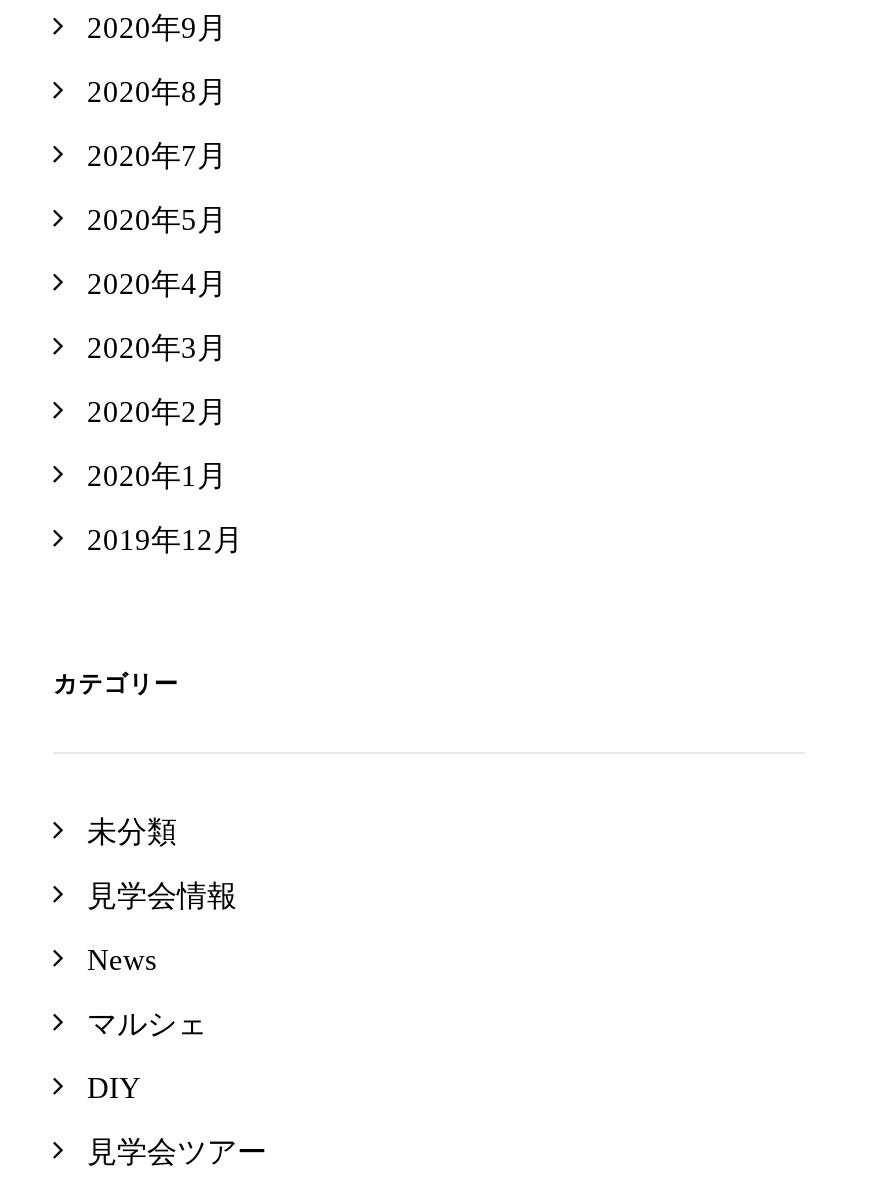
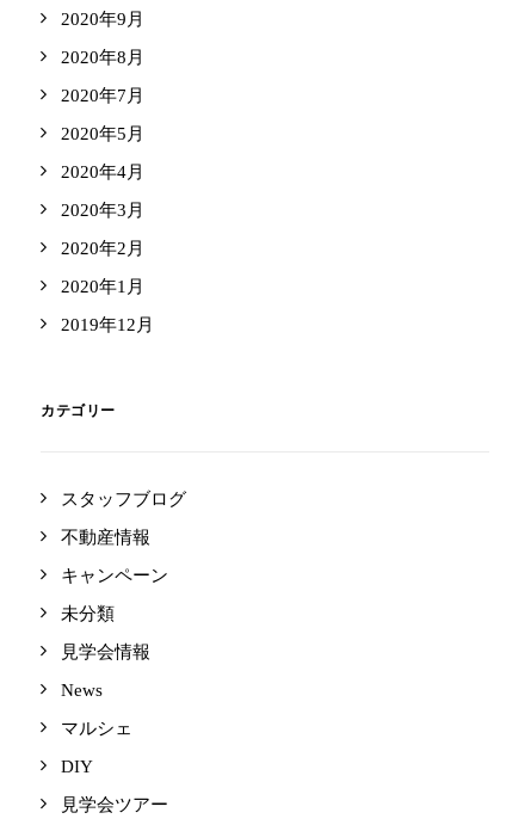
+ スタッフブログ
+ 不動産情報
+ キャンペーン
